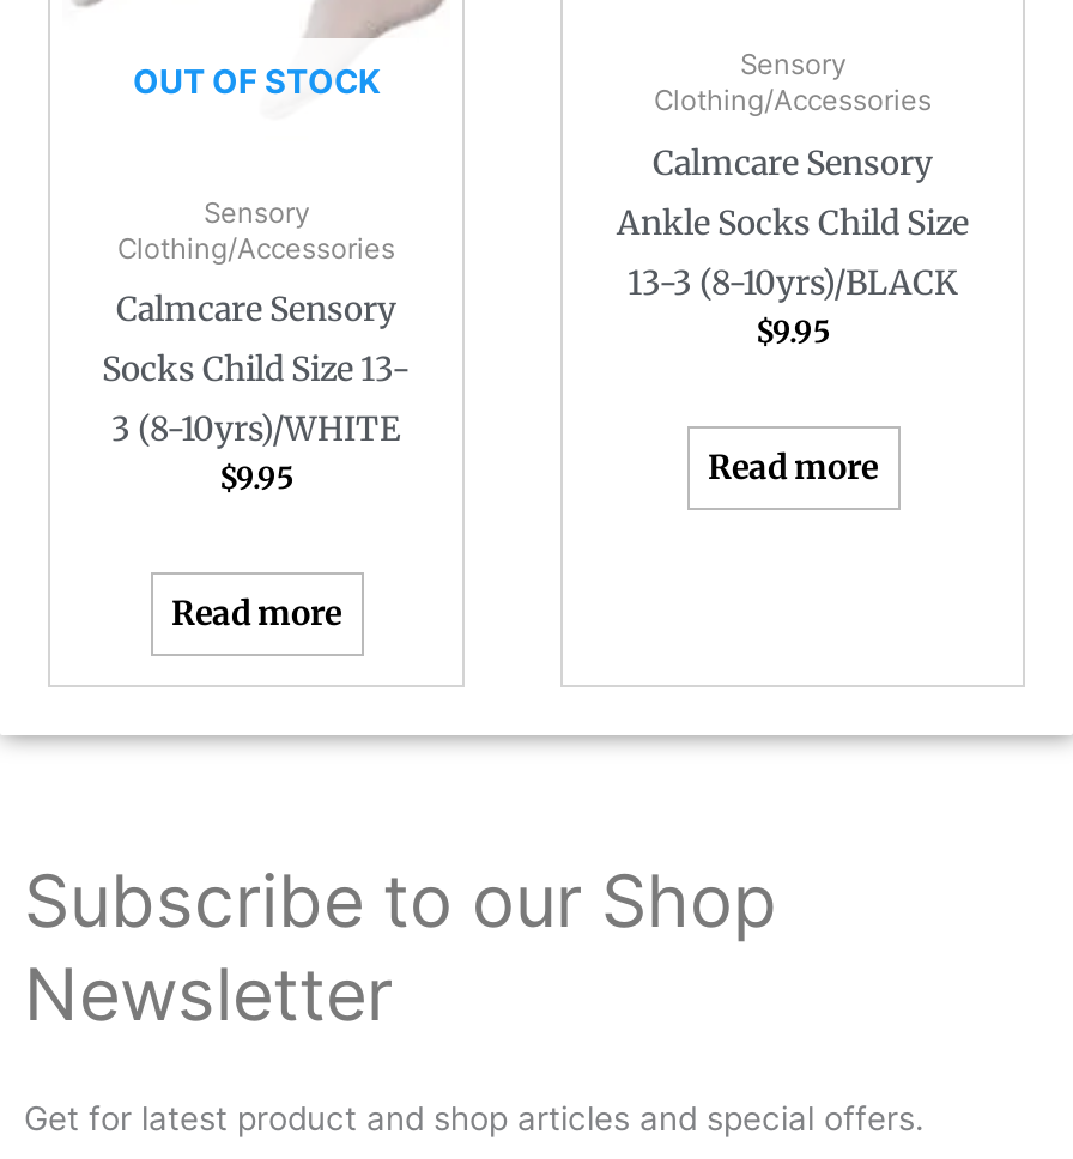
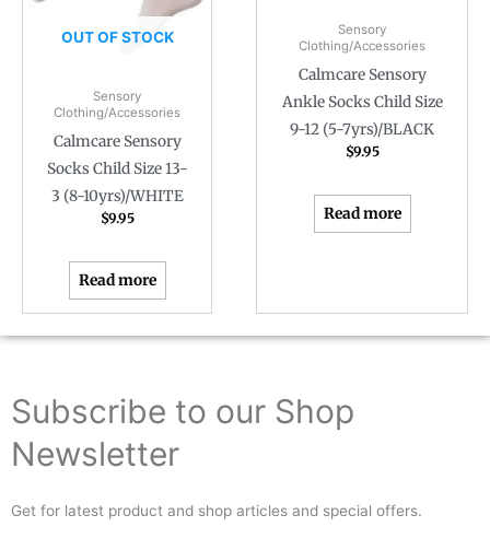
- 13-3 (8-10yrs)/BLACK
+ 9-12 (5-7yrs)/BLACK
